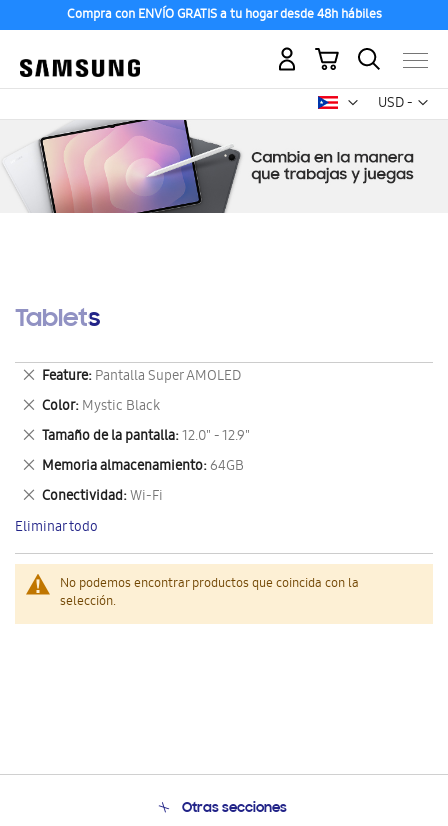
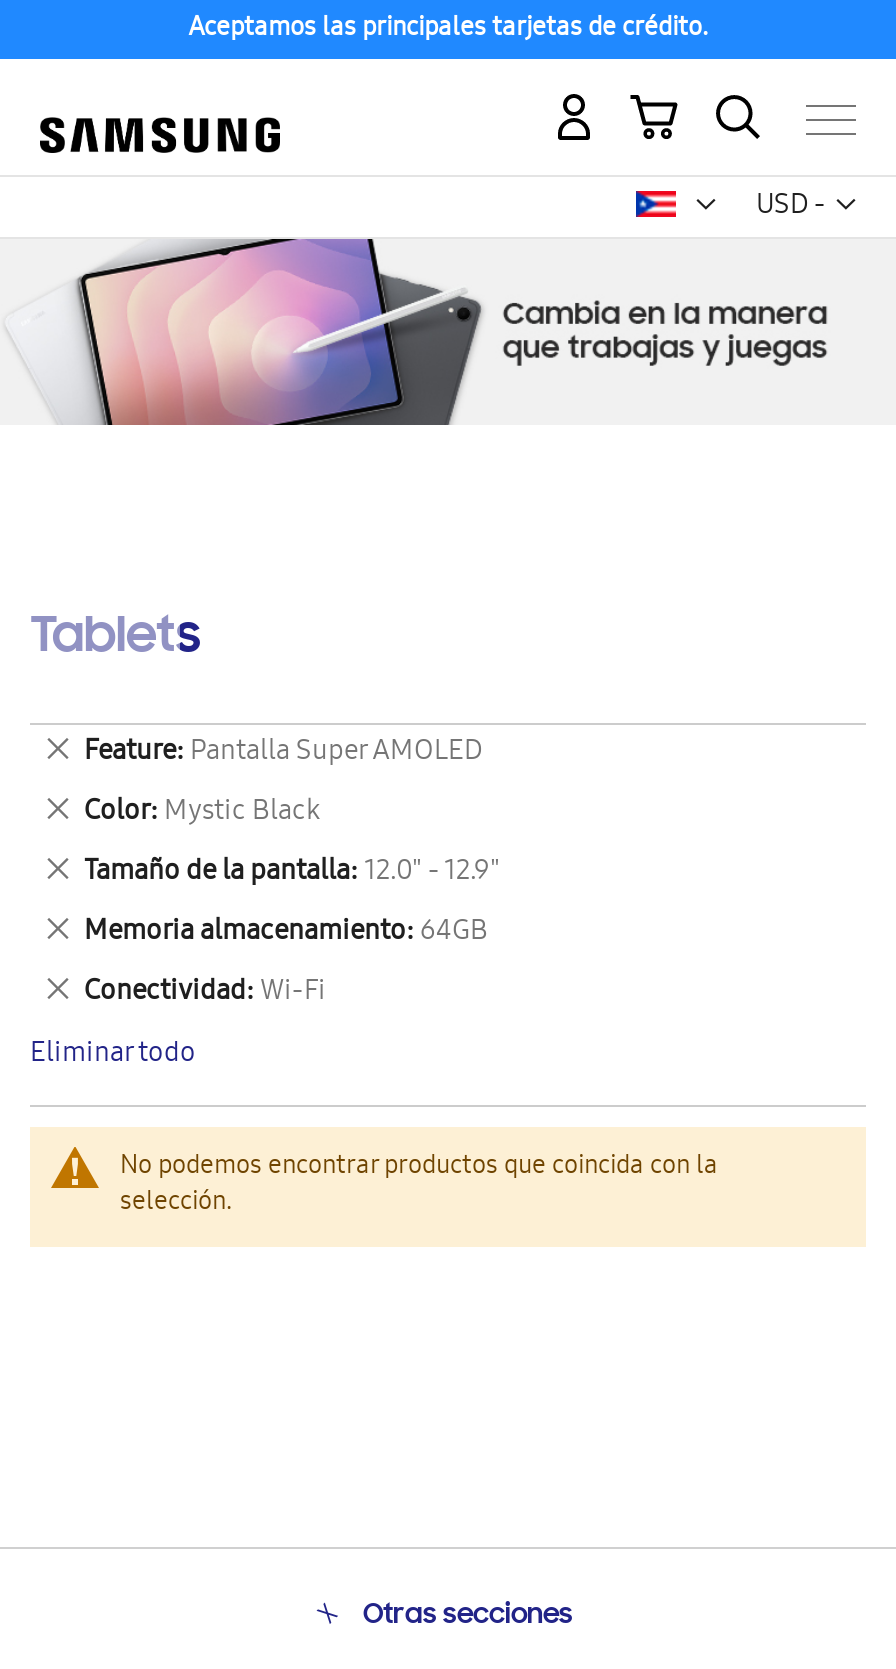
- Compra con ENVÍO GRATIS a tu hogar desde 48h hábiles
+ Aceptamos las principales tarjetas de crédito.
